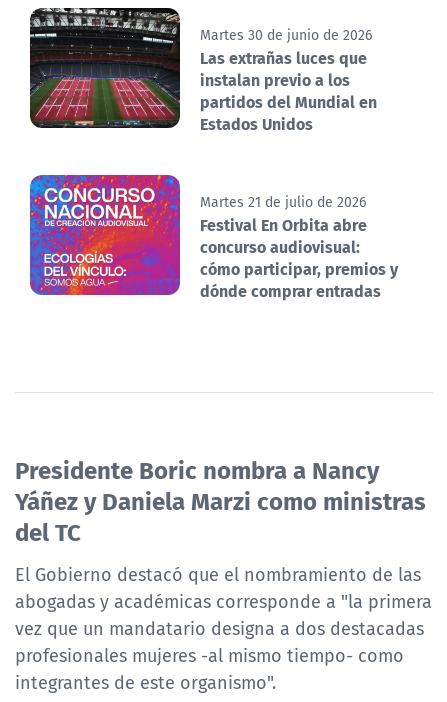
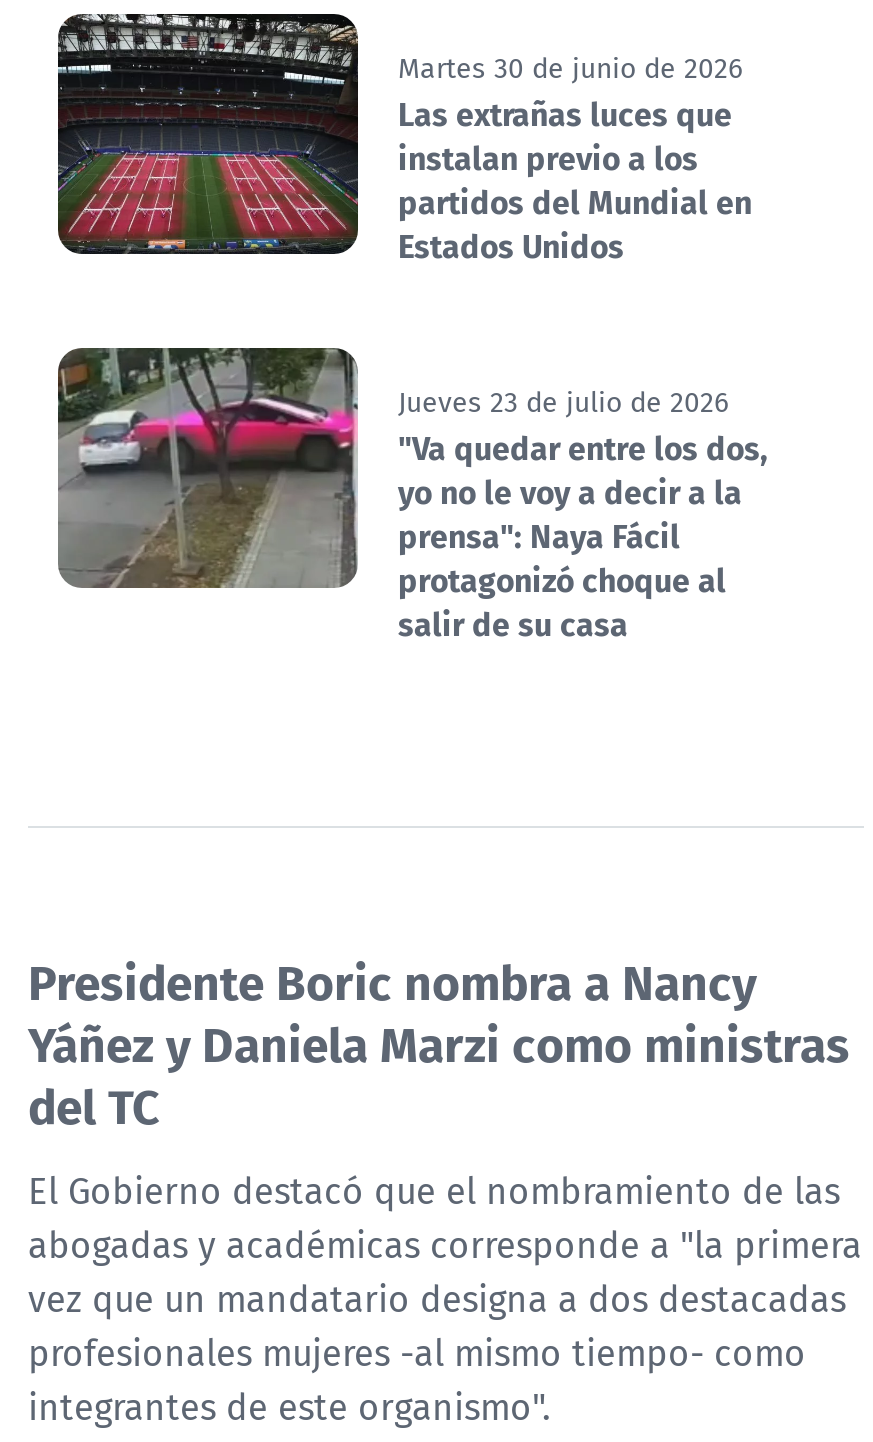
- [image]
- Martes 21 de julio de 2026
- Festival En Orbita abre
- concurso audiovisual:
- cómo participar, premios y
- dónde comprar entradas
+ [image]
+ Jueves 23 de julio de 2026
+ "Va quedar entre los dos,
+ yo no le voy a decir a la
+ prensa": Naya Fácil
+ protagonizó choque al
+ salir de su casa
